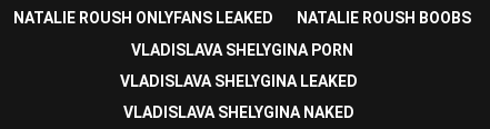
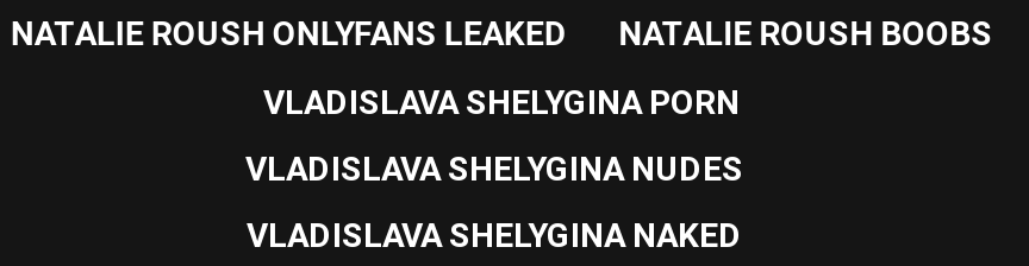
- VLADISLAVA SHELYGINA LEAKED
+ VLADISLAVA SHELYGINA NUDES
